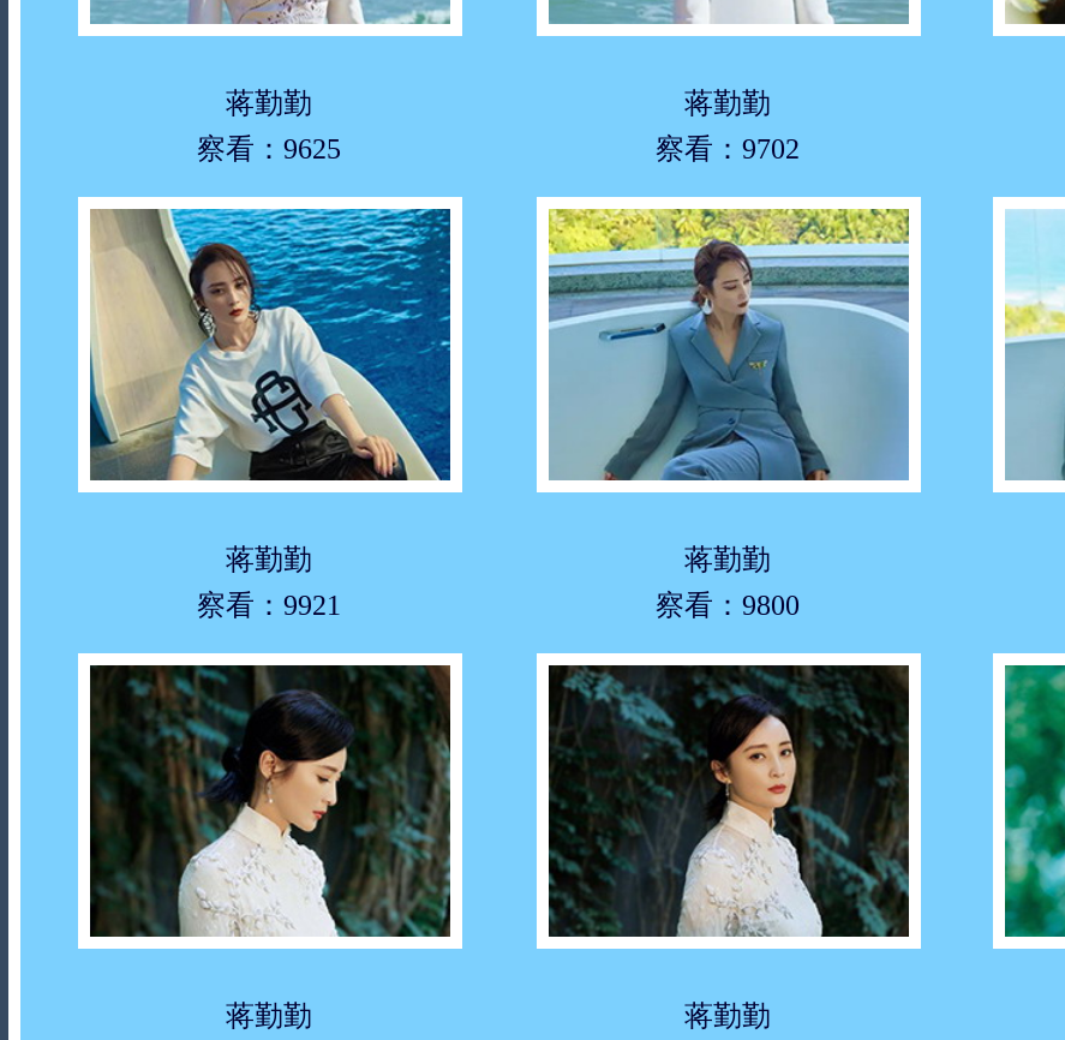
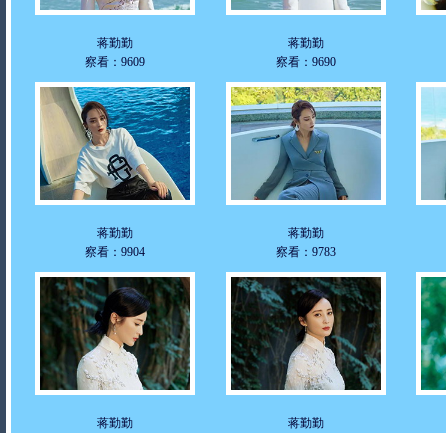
- 察看：9625
+ 察看：9609

- 察看：9702
+ 察看：9690

- 察看：9921
+ 察看：9904

- 察看：9800
+ 察看：9783
